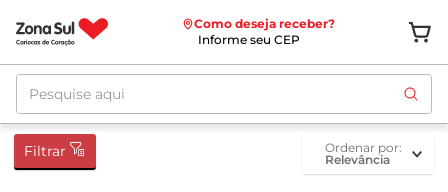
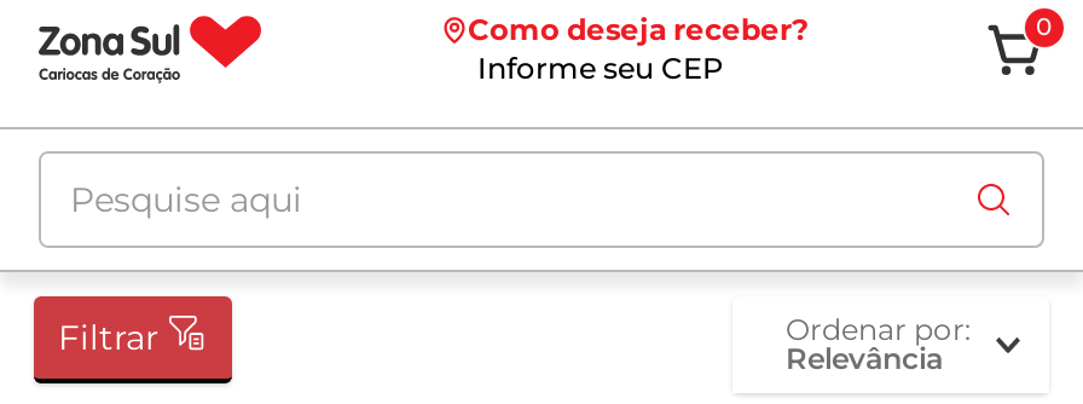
+ 0
